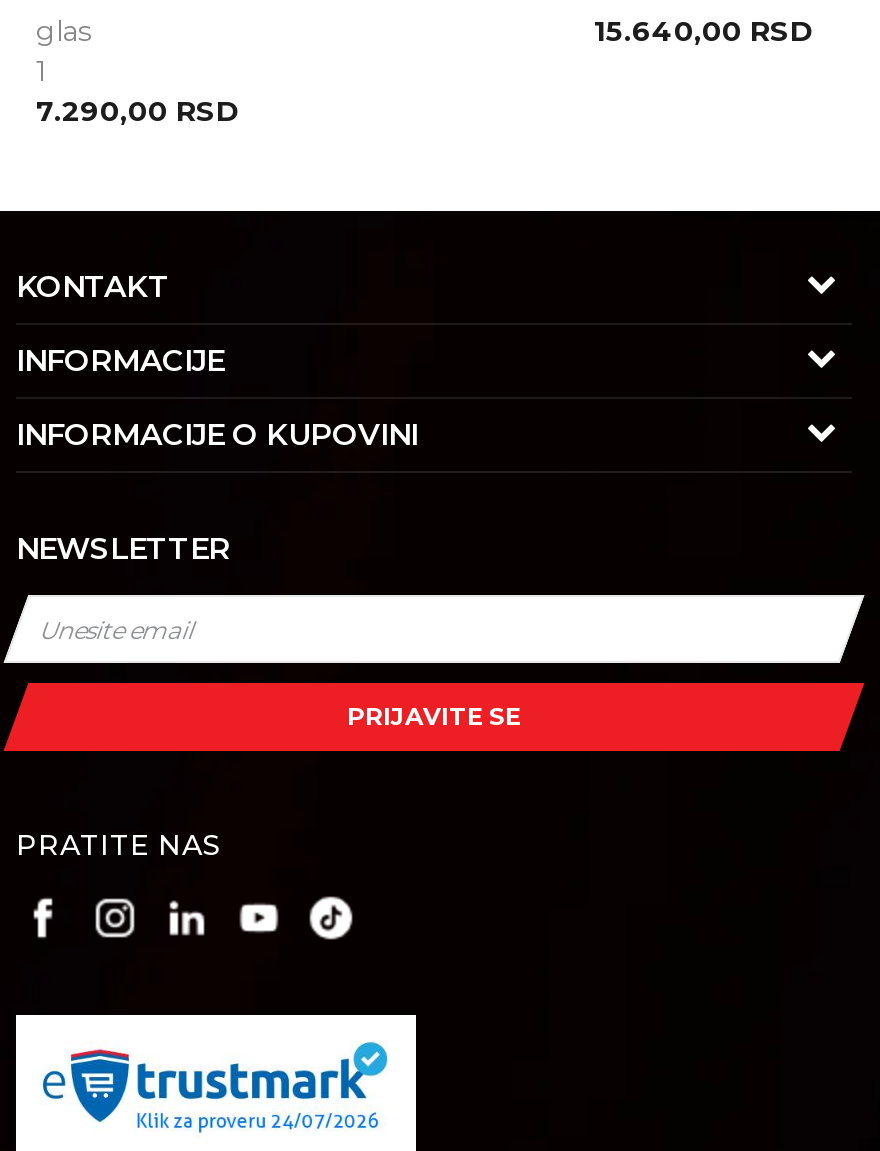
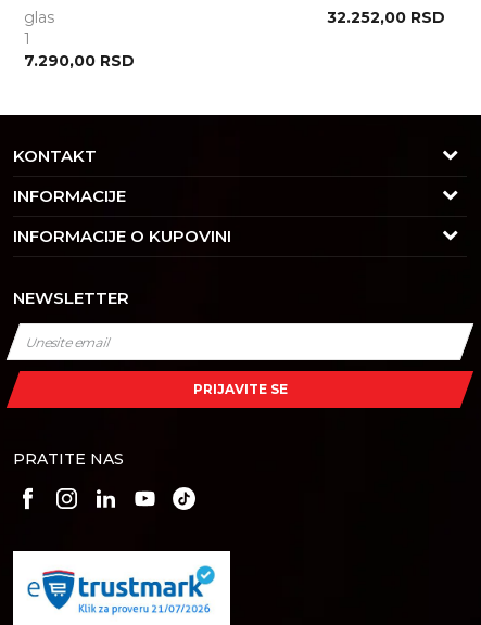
- 15.640,00 RSD
+ 32.252,00 RSD
